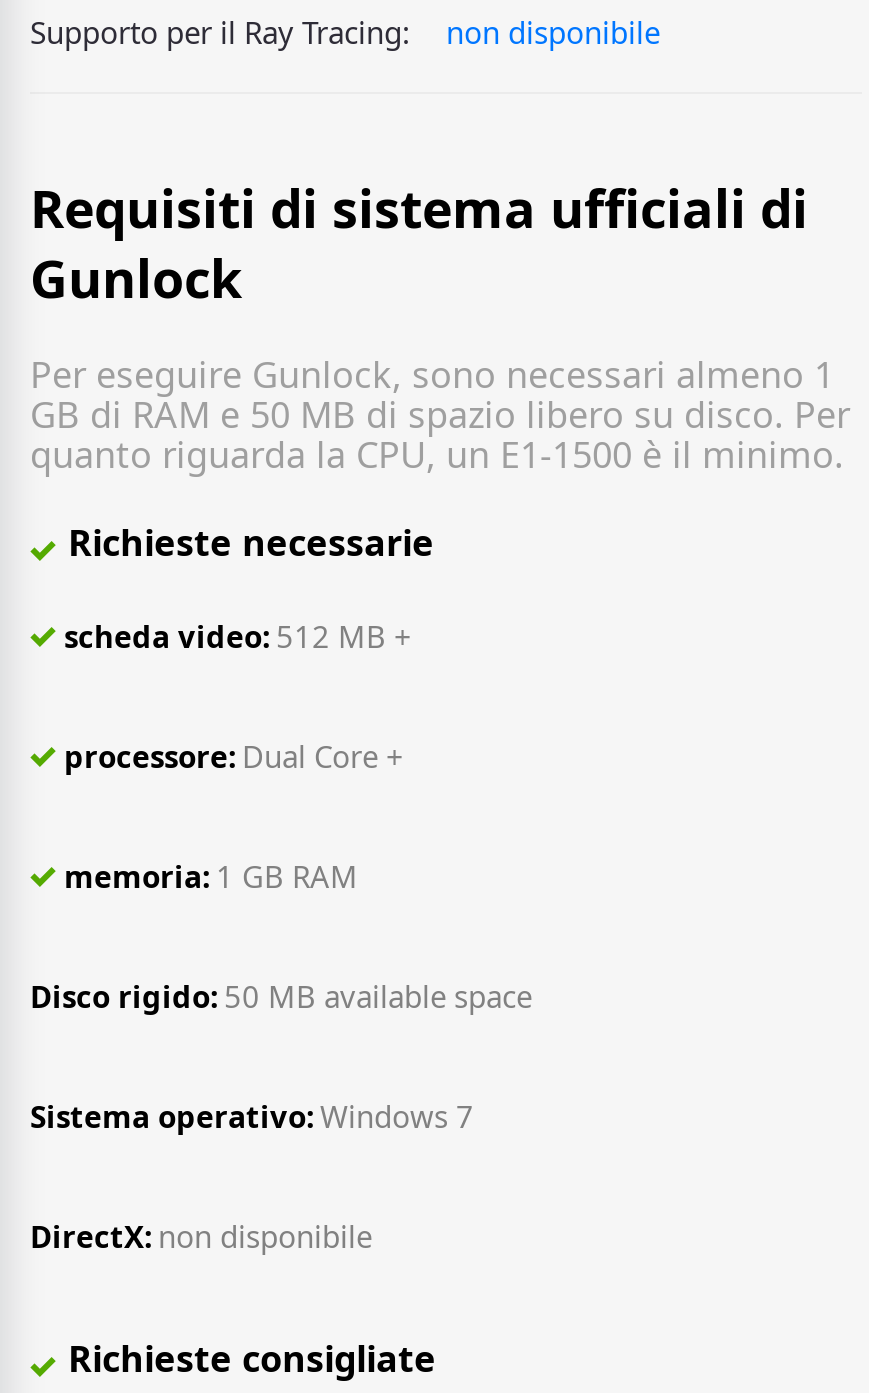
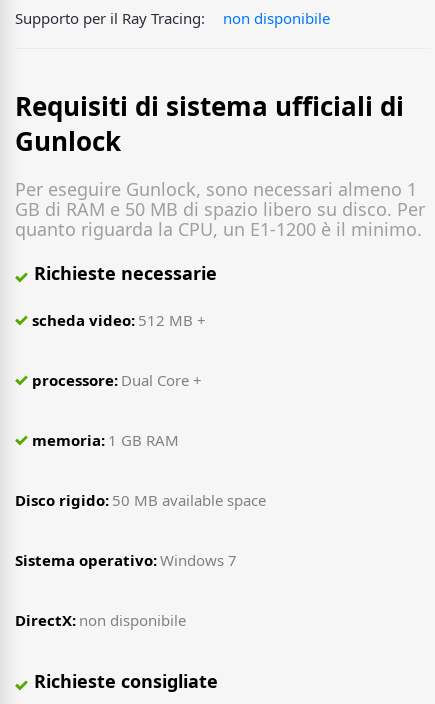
- quanto riguarda la CPU, un E1-1500 è il minimo.
+ quanto riguarda la CPU, un E1-1200 è il minimo.
